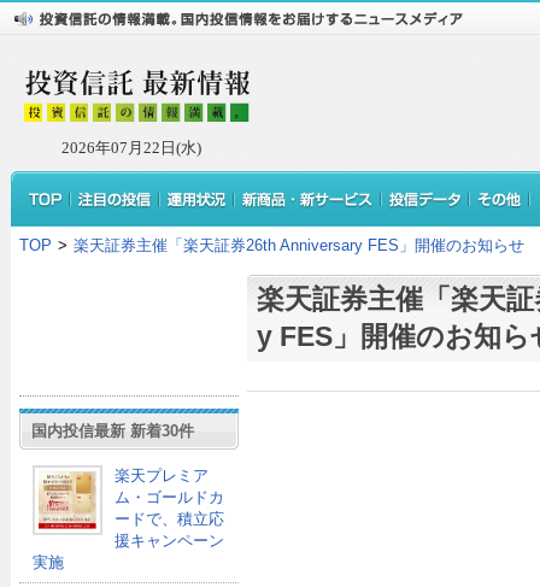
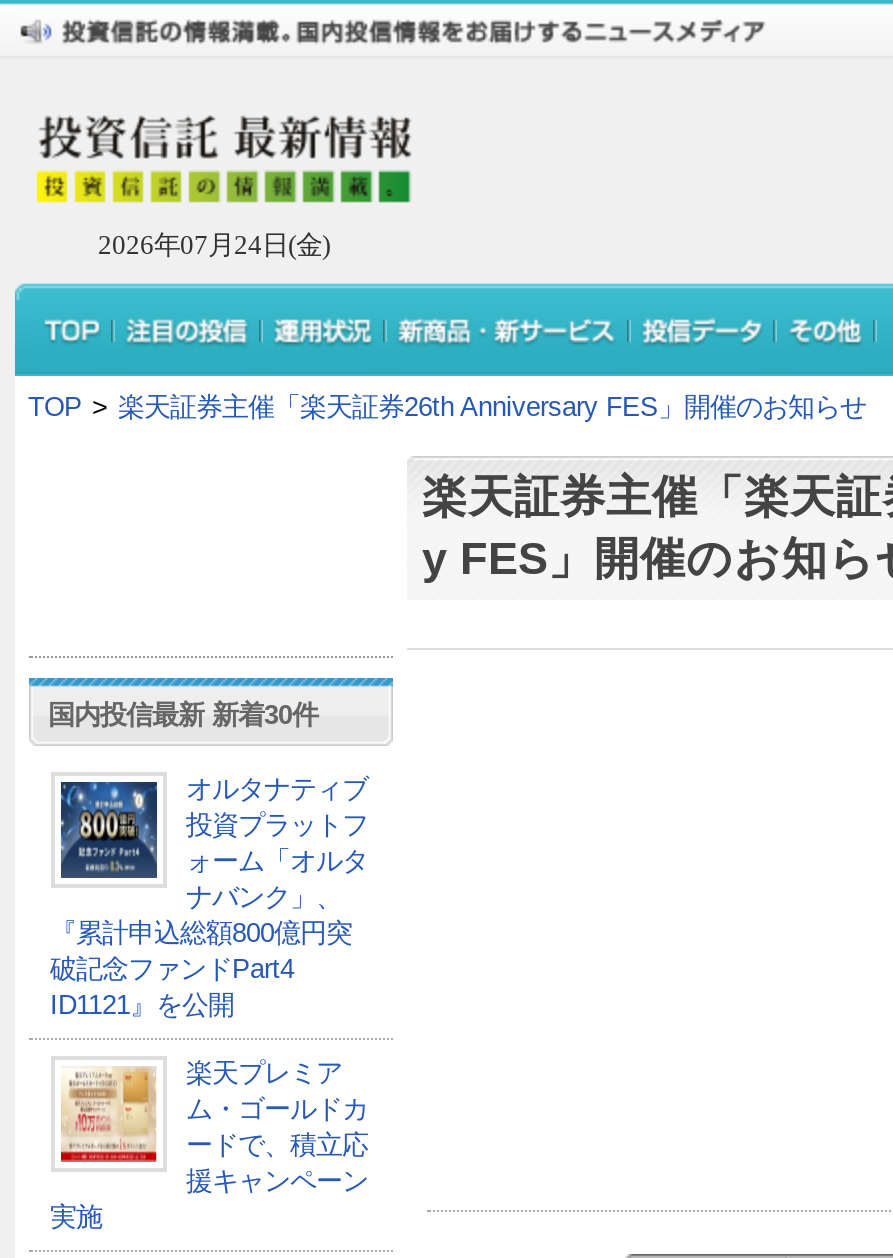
- 2026年07月22日(水)
+ 2026年07月24日(金)

+ [image]
+ オルタナティブ
+ 投資プラットフ
+ ォーム「オルタ
+ ナバンク」、
+ 『累計申込総額800億円突
+ 破記念ファンドPart4
+ ID1121』を公開
